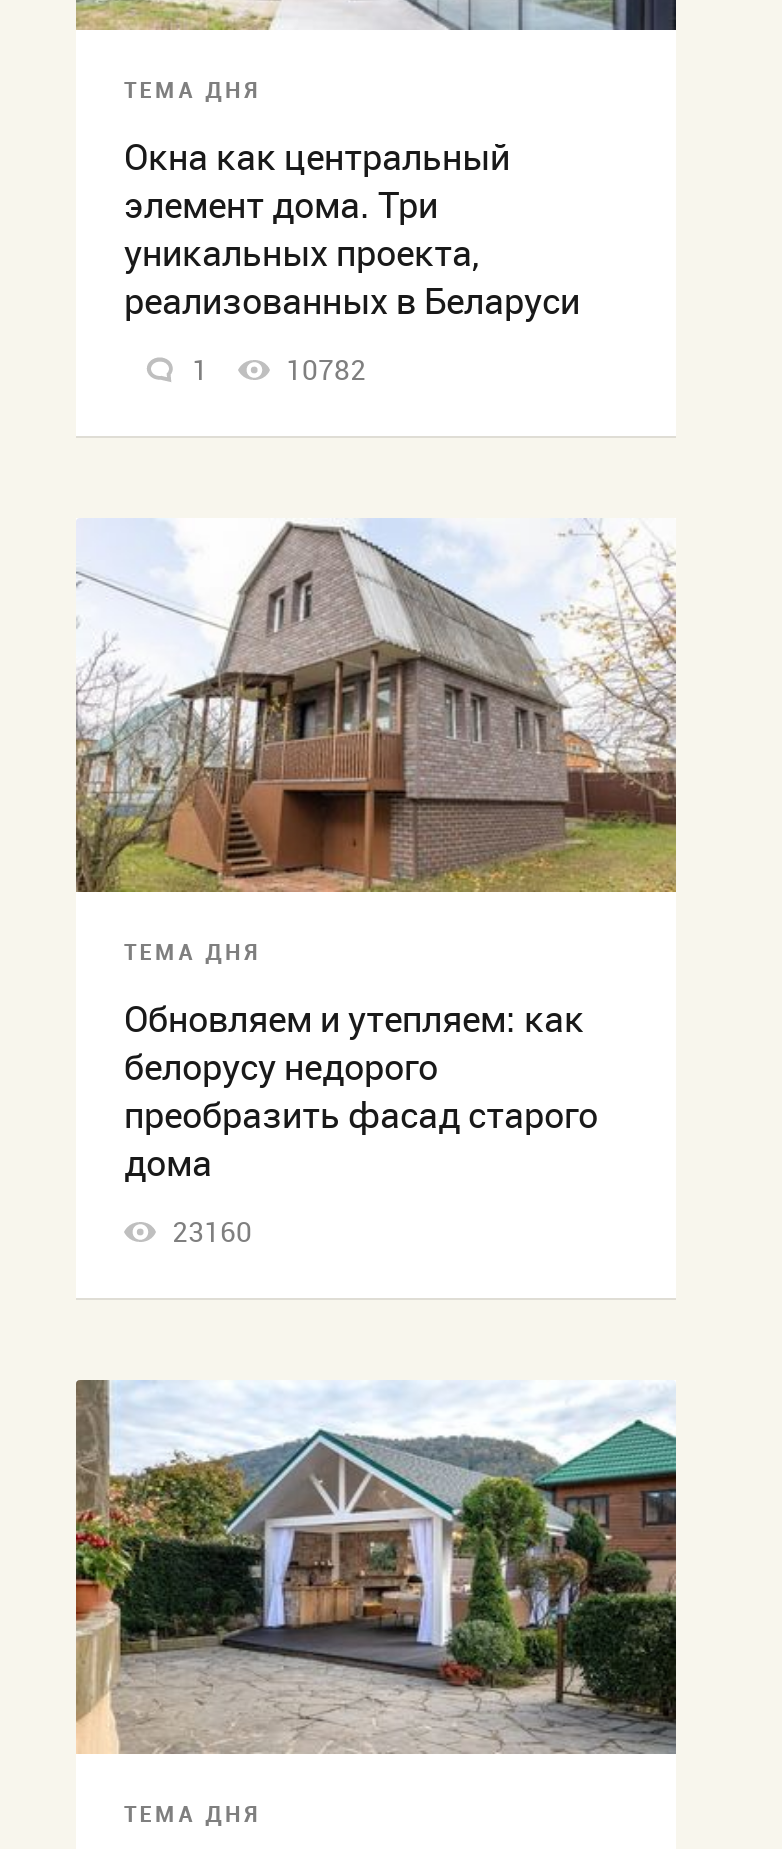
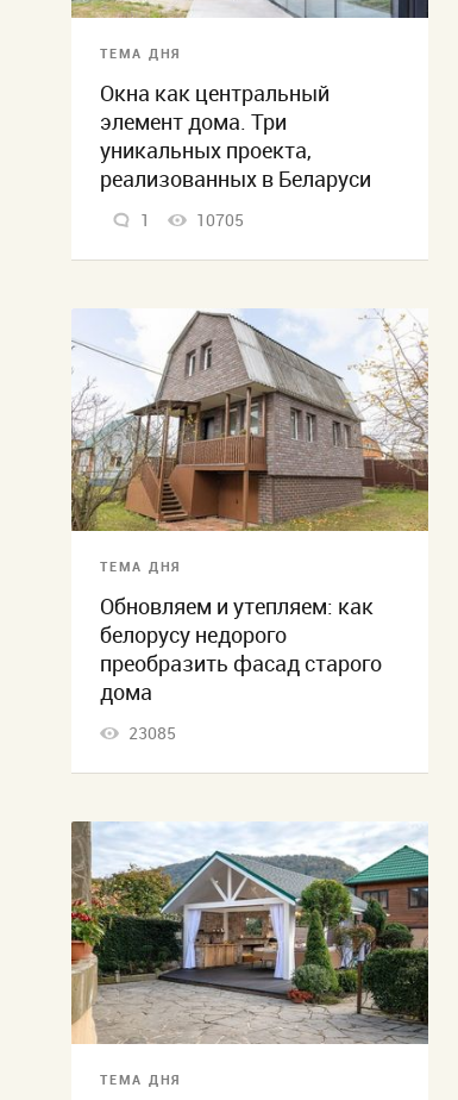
- 10782
+ 10705

- 23160
+ 23085
